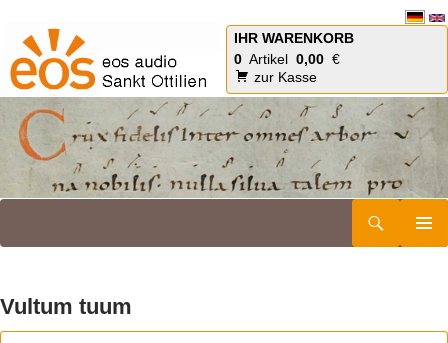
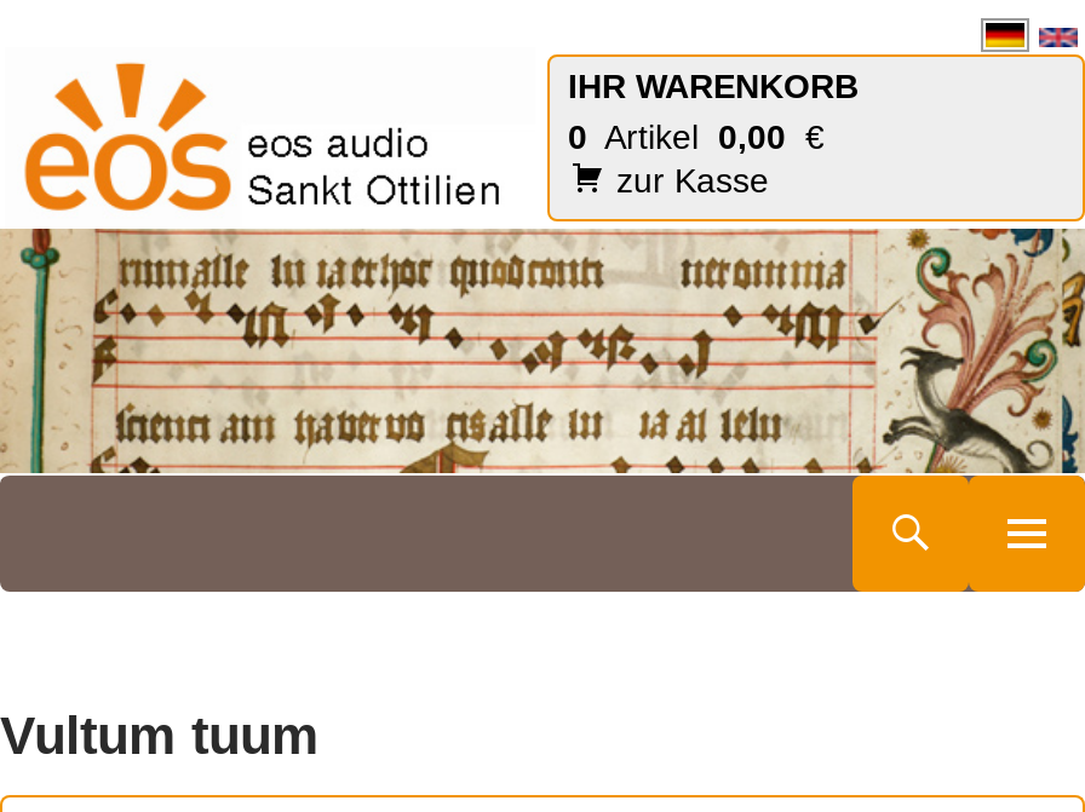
- [image]
+ [image]
